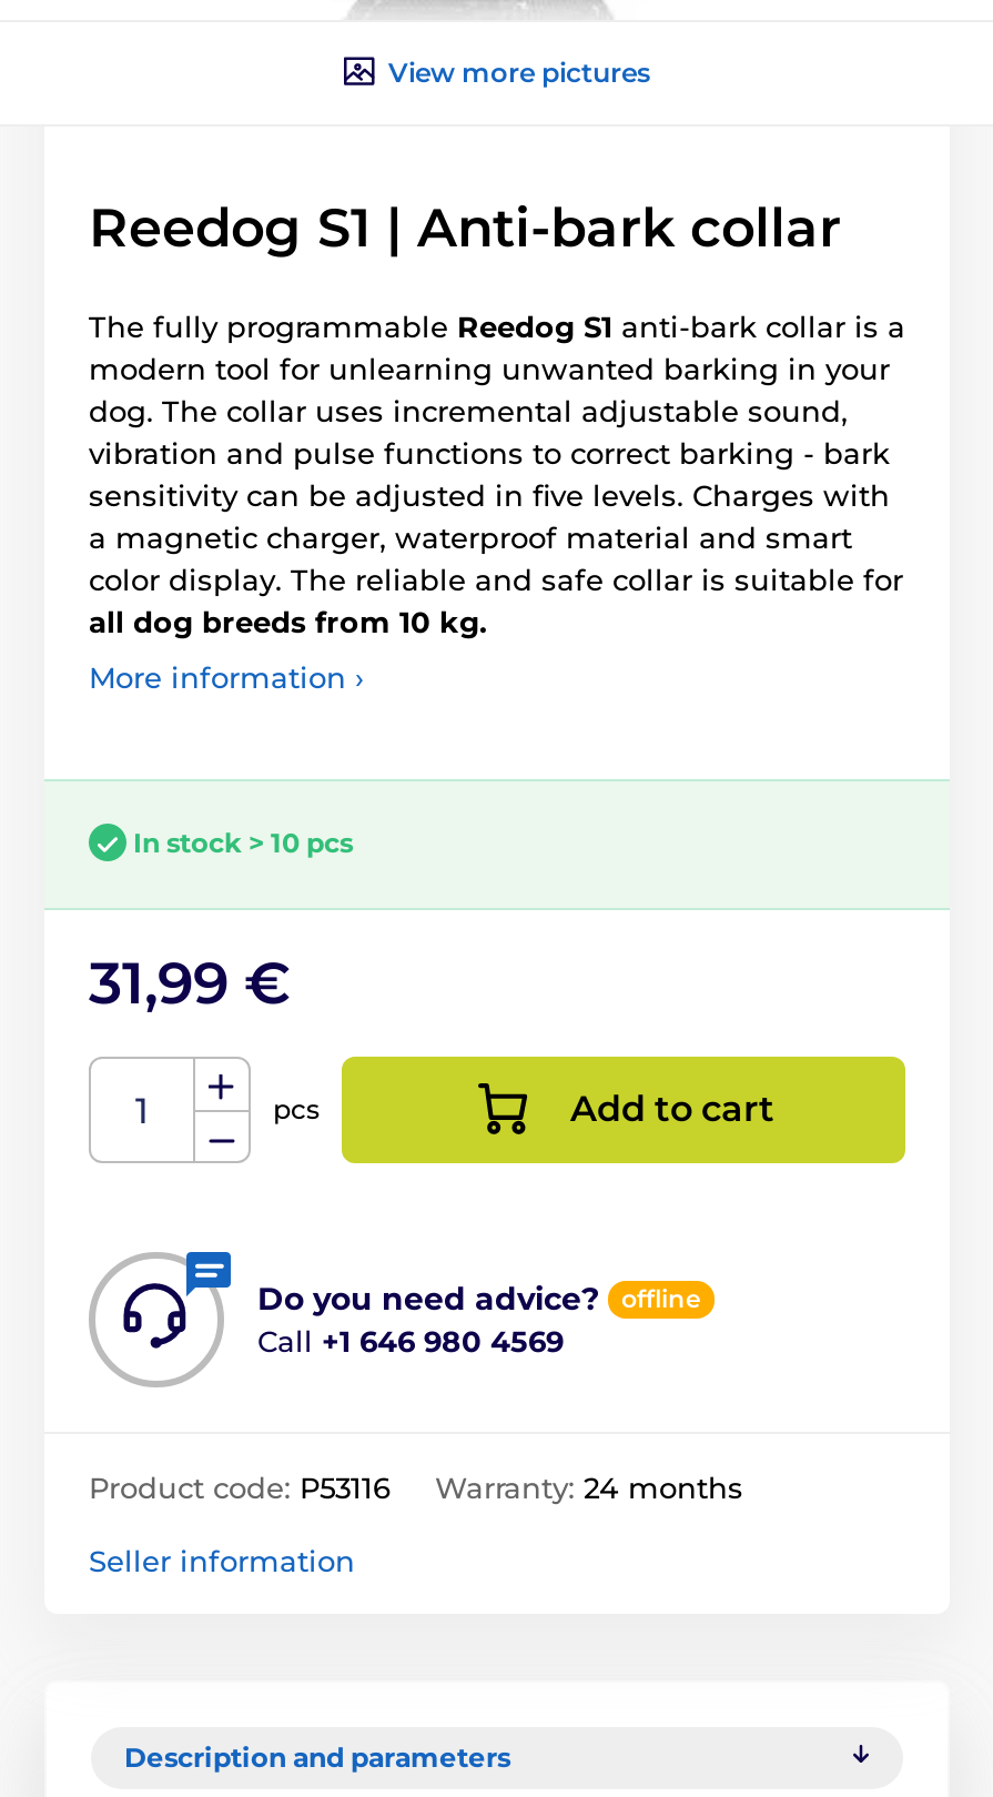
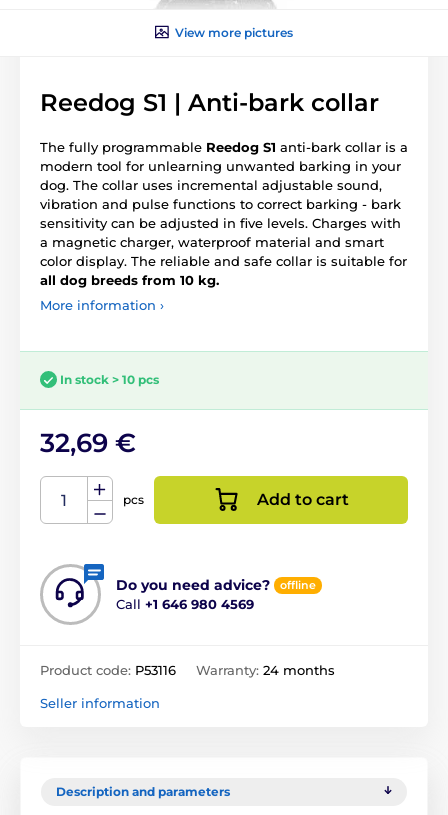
- 31,99 €
+ 32,69 €
